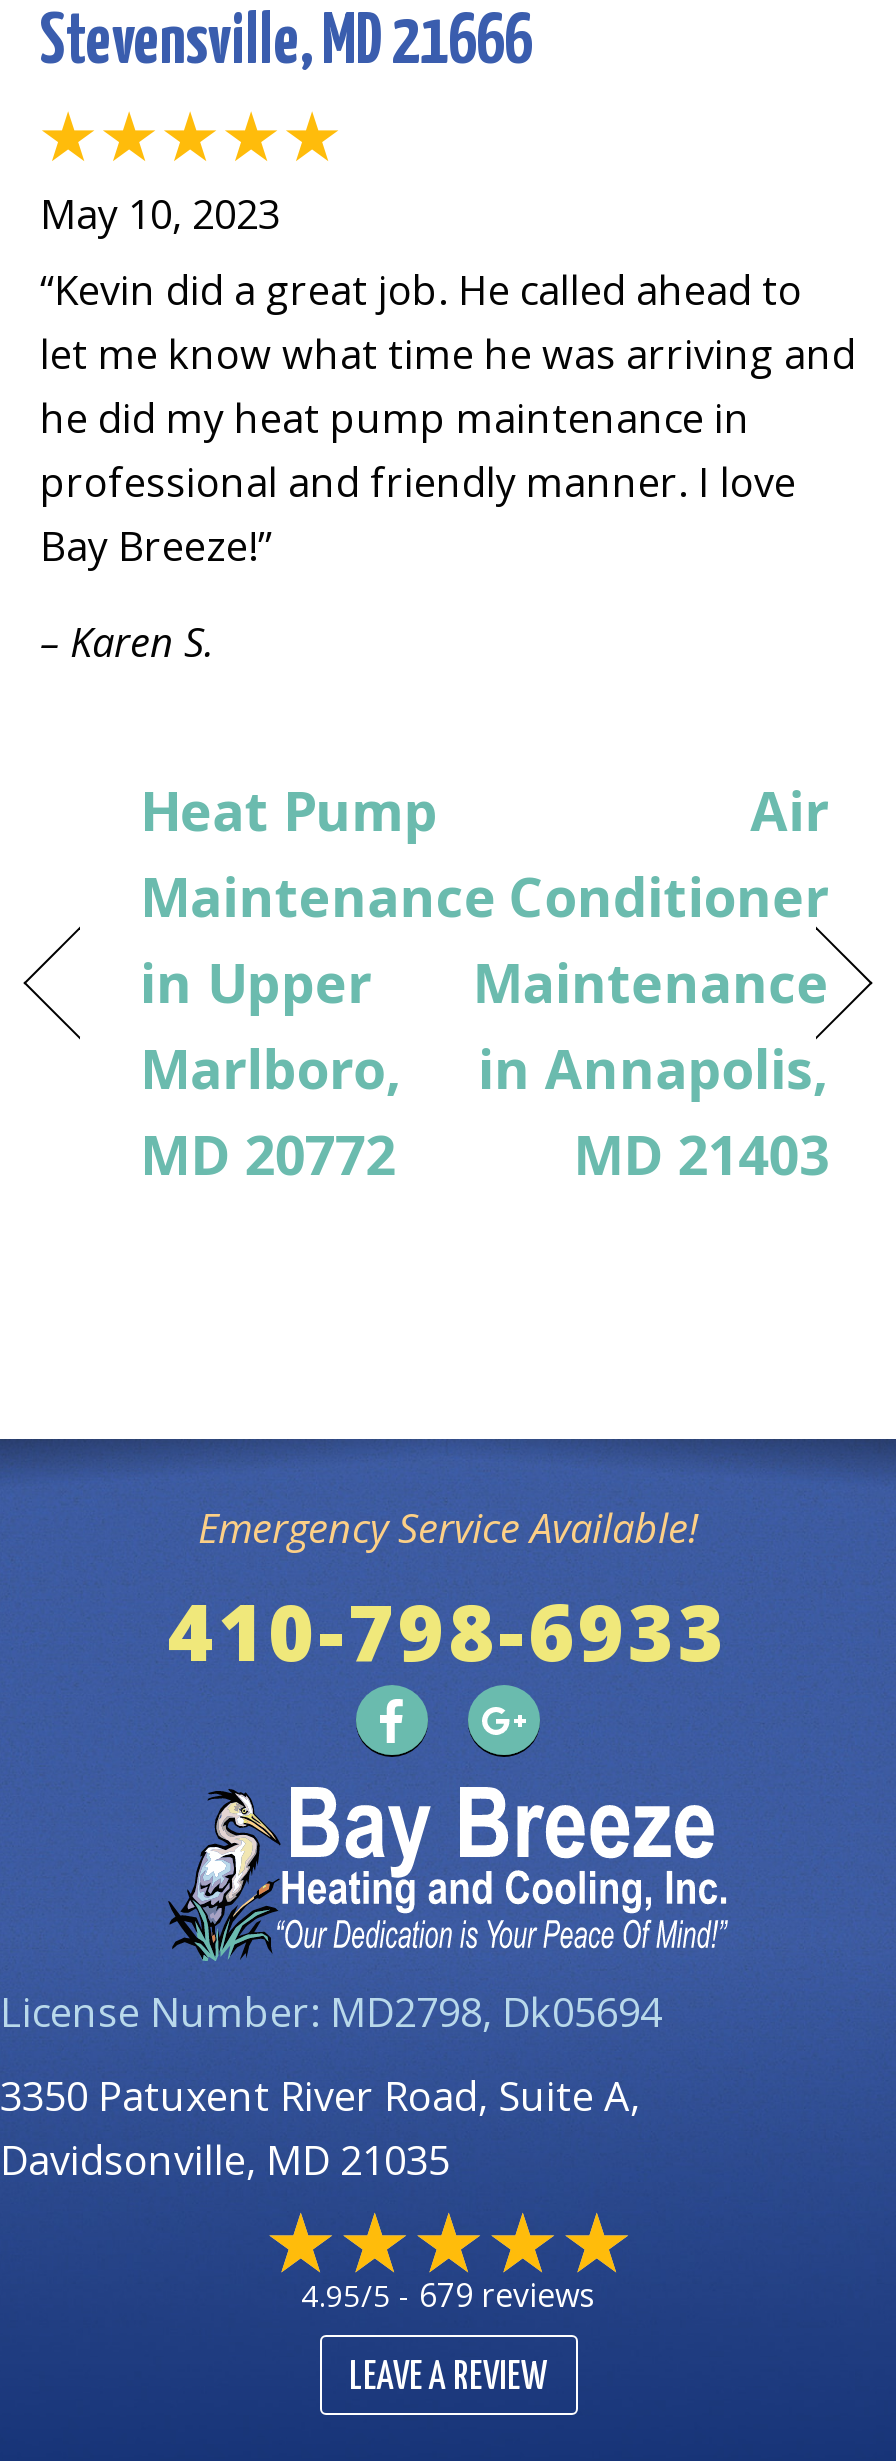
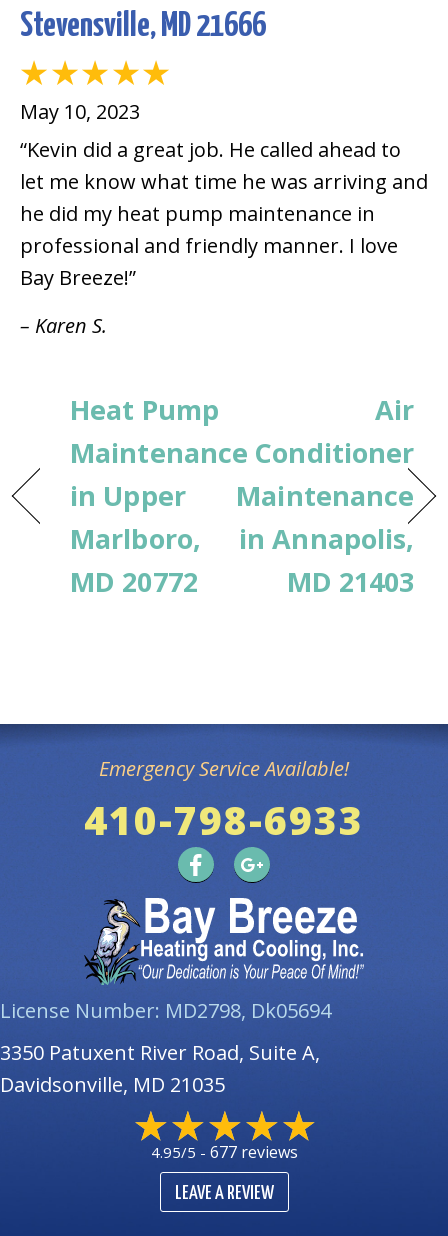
- 4.95/5 - 679 reviews
+ 4.95/5 - 677 reviews
